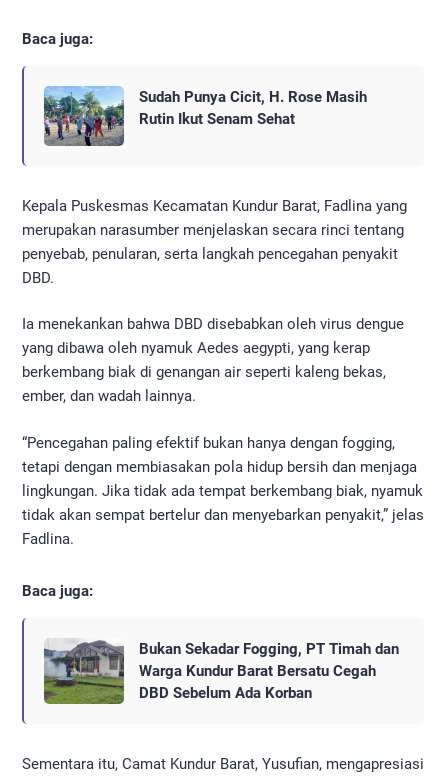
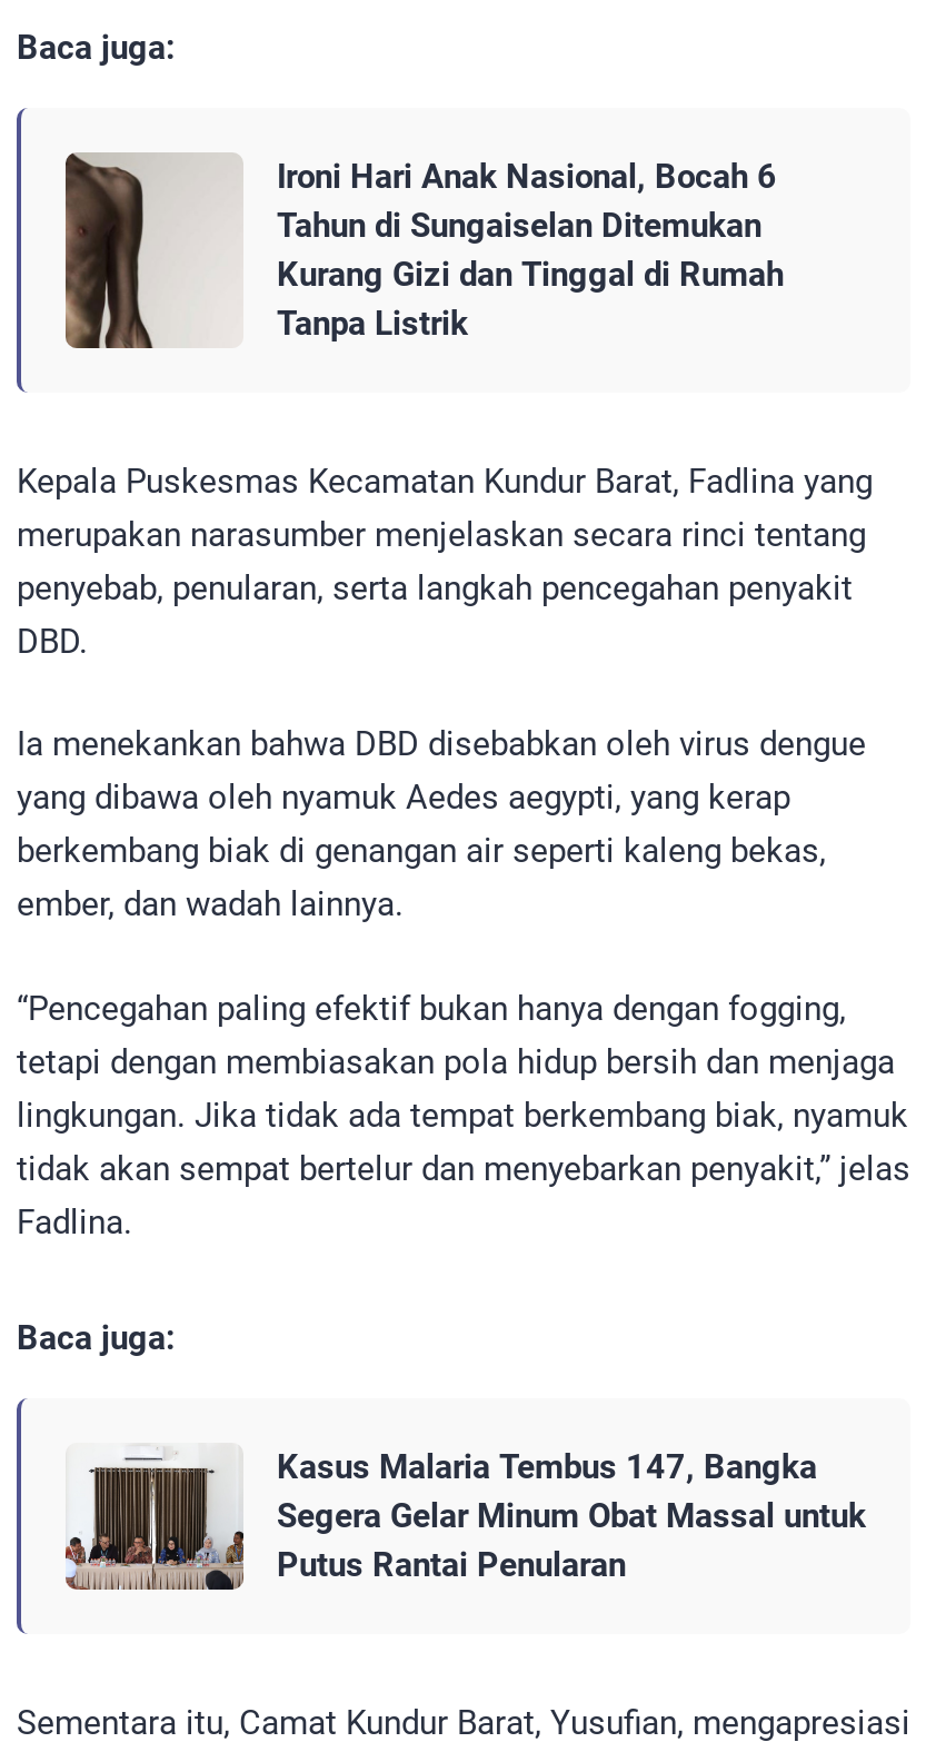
- [image]
- Sudah Punya Cicit, H. Rose Masih
- Rutin Ikut Senam Sehat
+ [image]
+ Ironi Hari Anak Nasional, Bocah 6
+ Tahun di Sungaiselan Ditemukan
+ Kurang Gizi dan Tinggal di Rumah
+ Tanpa Listrik

- [image]
- Bukan Sekadar Fogging, PT Timah dan
- Warga Kundur Barat Bersatu Cegah
- DBD Sebelum Ada Korban
+ [image]
+ Kasus Malaria Tembus 147, Bangka
+ Segera Gelar Minum Obat Massal untuk
+ Putus Rantai Penularan
